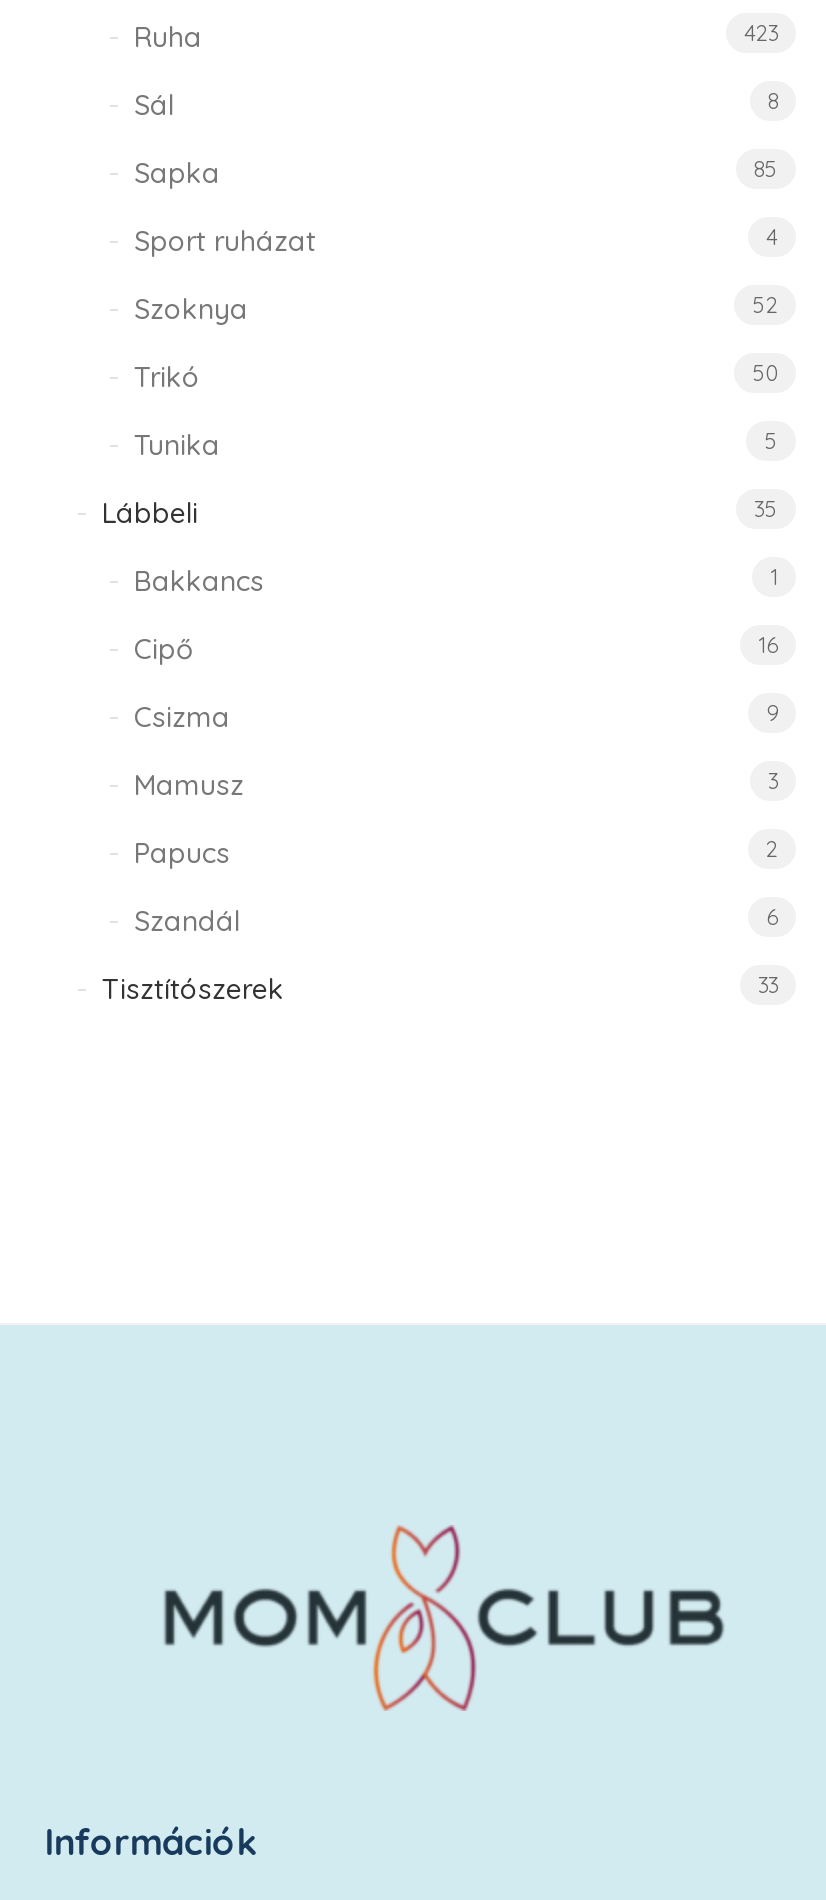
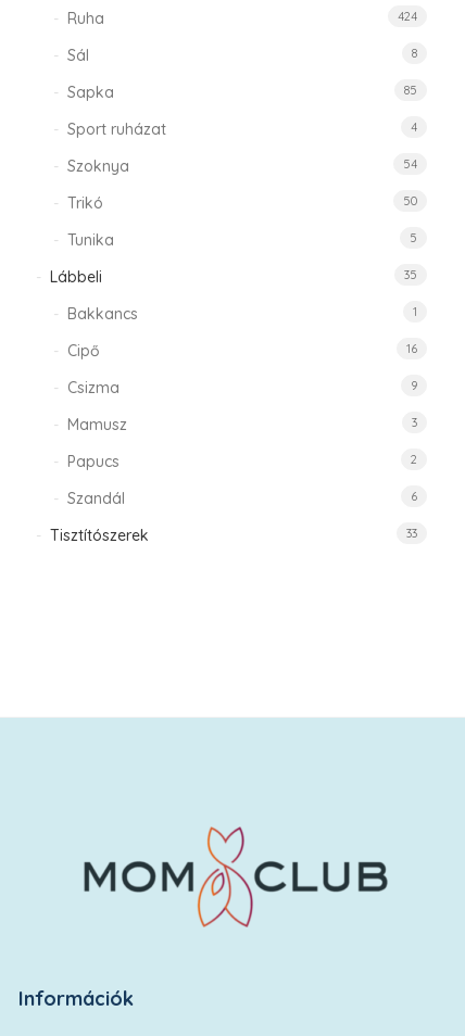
- 423
+ 424

- 52
+ 54
